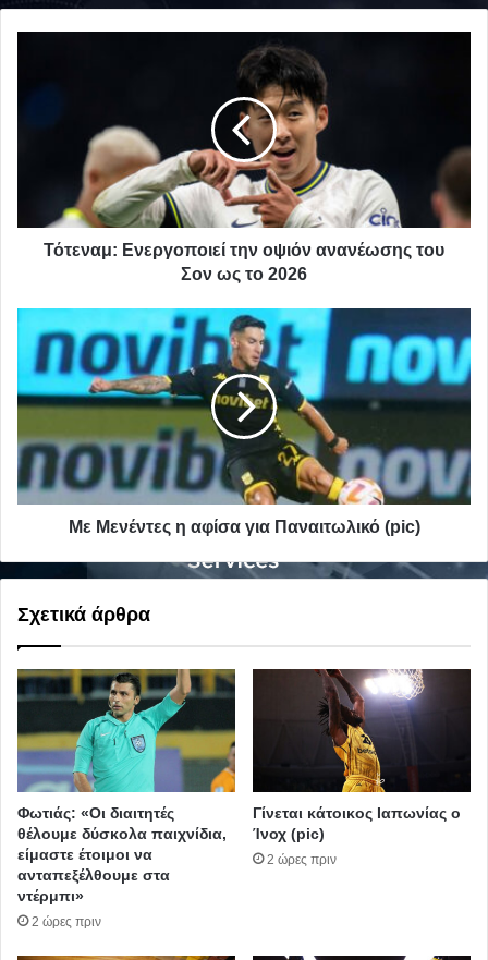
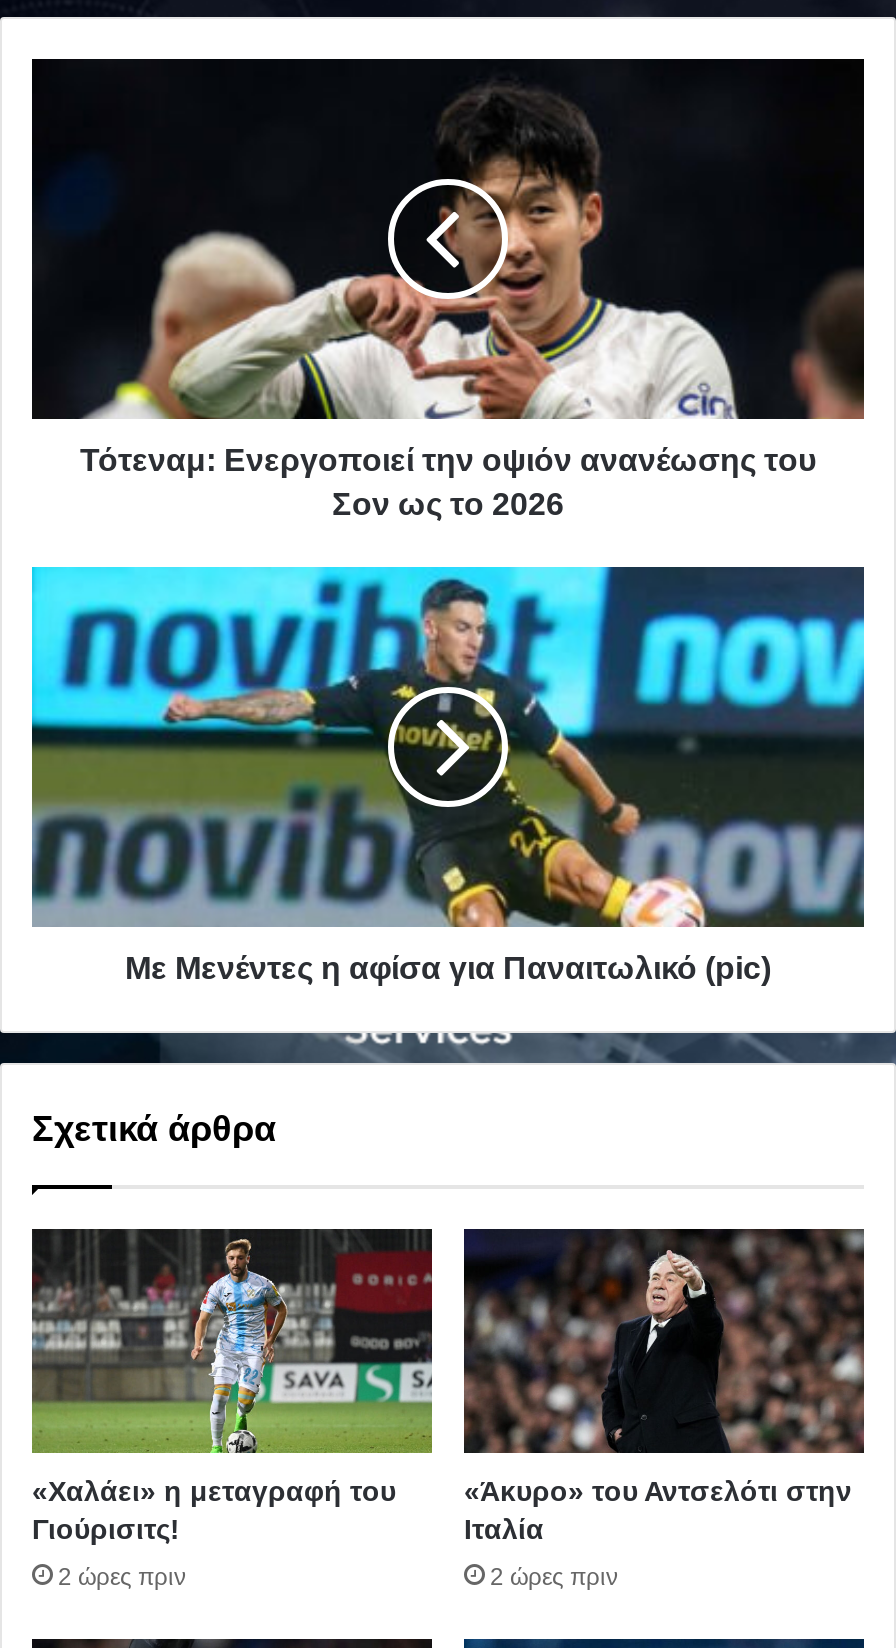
- [image]
- Φωτιάς: «Οι διαιτητές
- θέλουμε δύσκολα παιχνίδια,
- είμαστε έτοιμοι να
- ανταπεξέλθουμε στα
- ντέρμπι»
+ [image]
+ «Χαλάει» η μεταγραφή του
+ Γιούρισιτς!

- [image]
- Γίνεται κάτοικος Ιαπωνίας ο
- Ίνοχ (pic)
+ [image]
+ «Άκυρο» του Αντσελότι στην
+ Ιταλία
